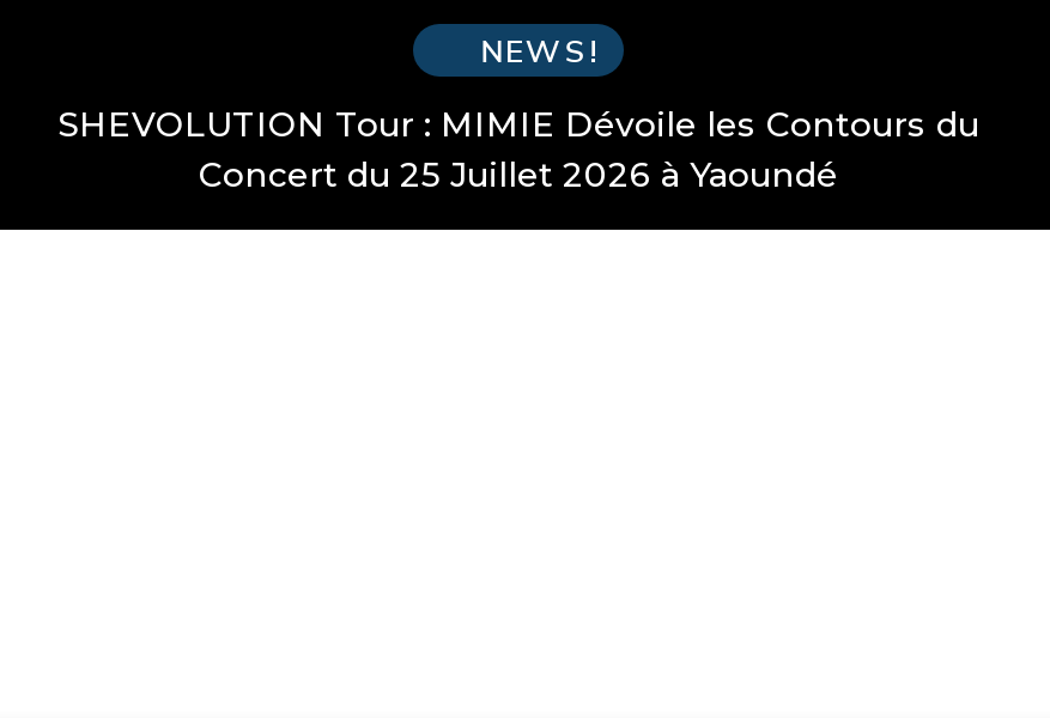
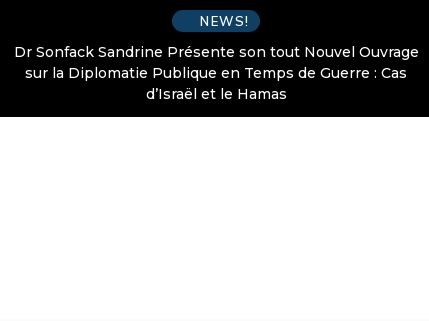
- SHEVOLUTION Tour : MIMIE Dévoile les Contours du
- Concert du 25 Juillet 2026 à Yaoundé
+ Dr Sonfack Sandrine Présente son tout Nouvel Ouvrage
+ sur la Diplomatie Publique en Temps de Guerre : Cas
+ d’Israël et le Hamas
